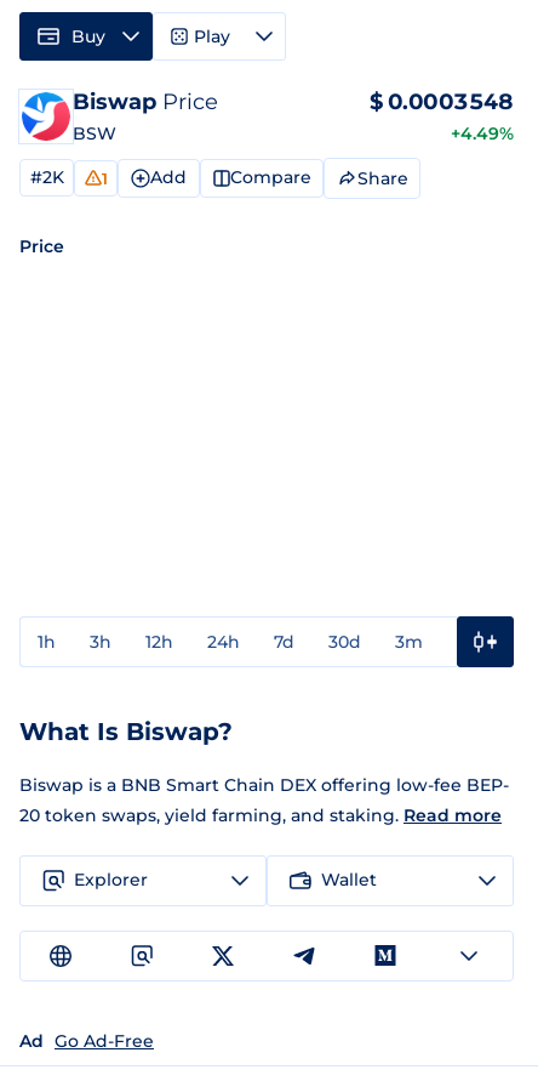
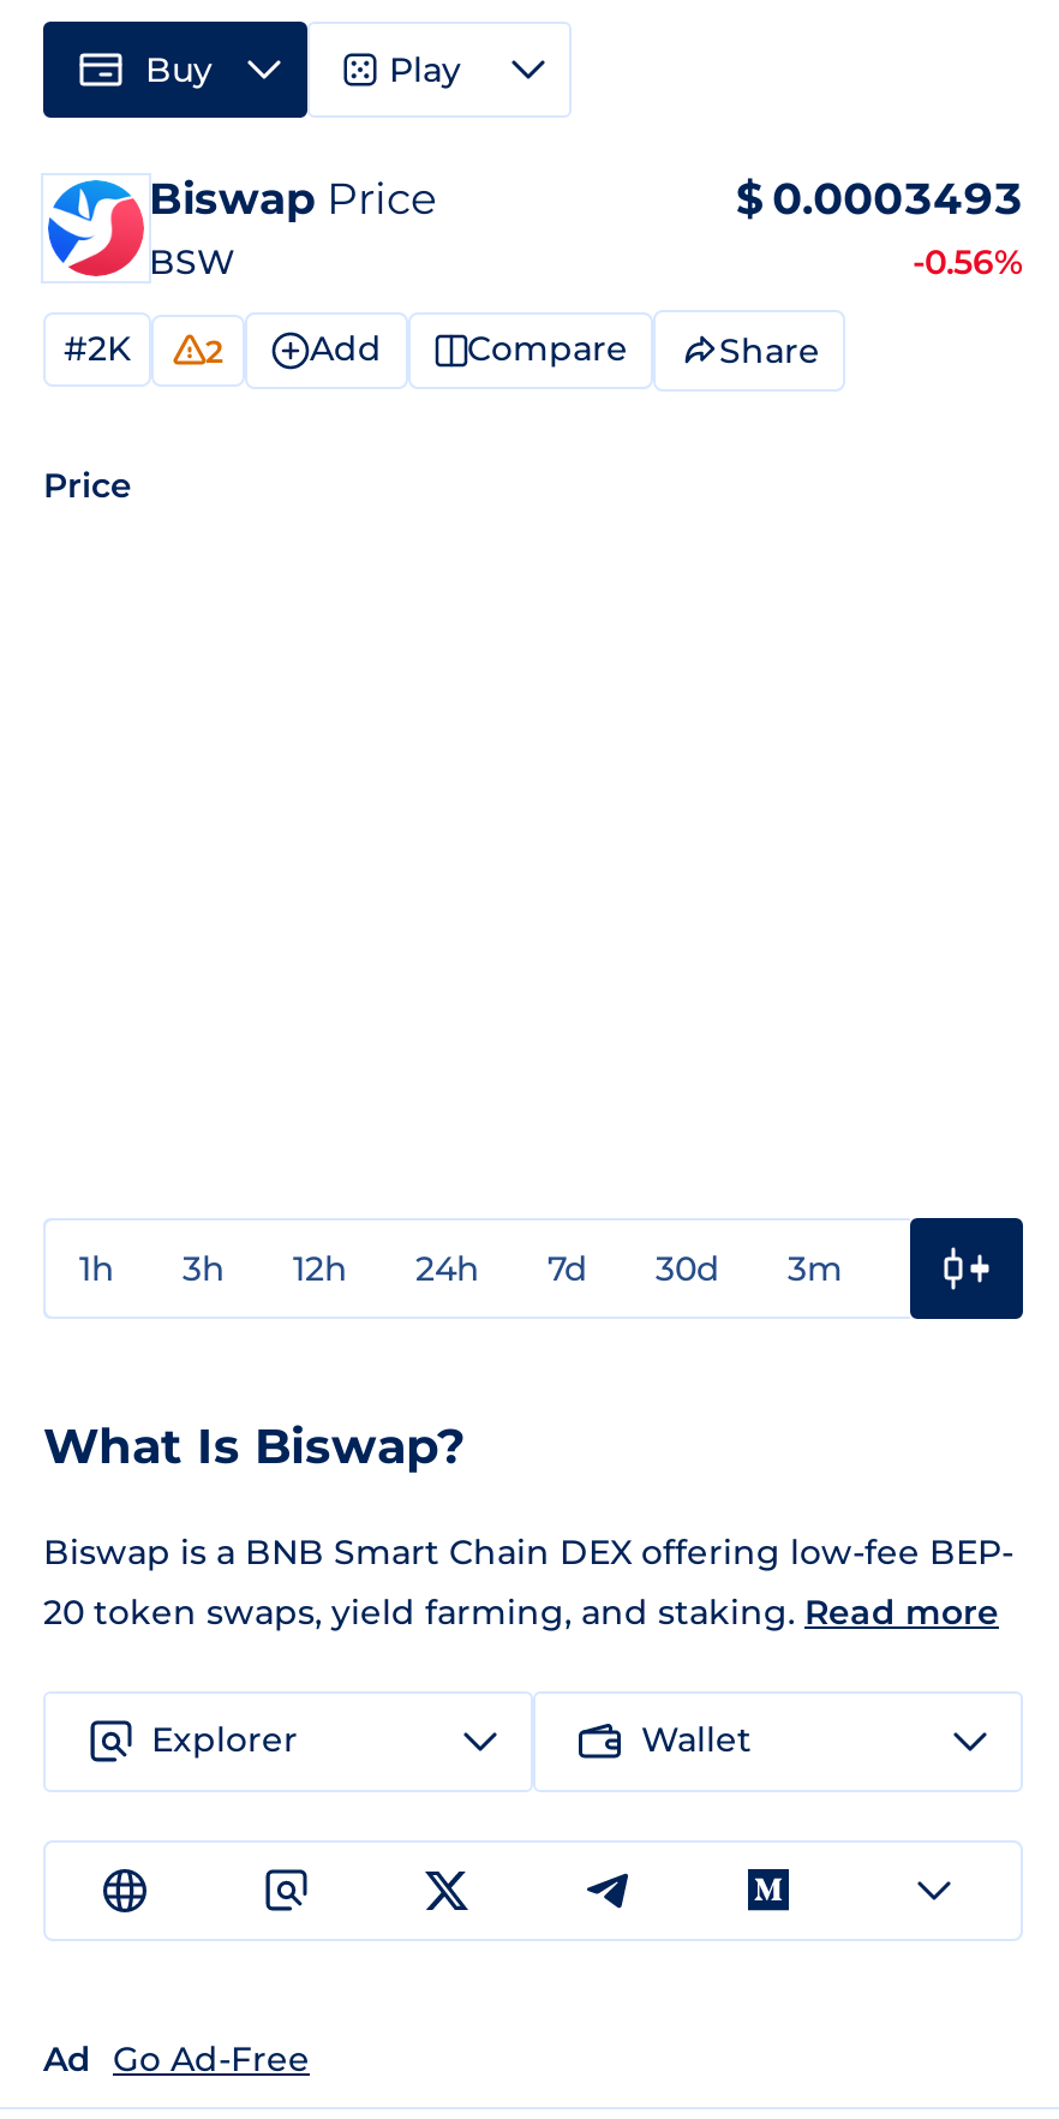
- $0.0003548
+ $0.0003493

- +4.49%
+ -0.56%

- #2K 1
+ #2K 2
